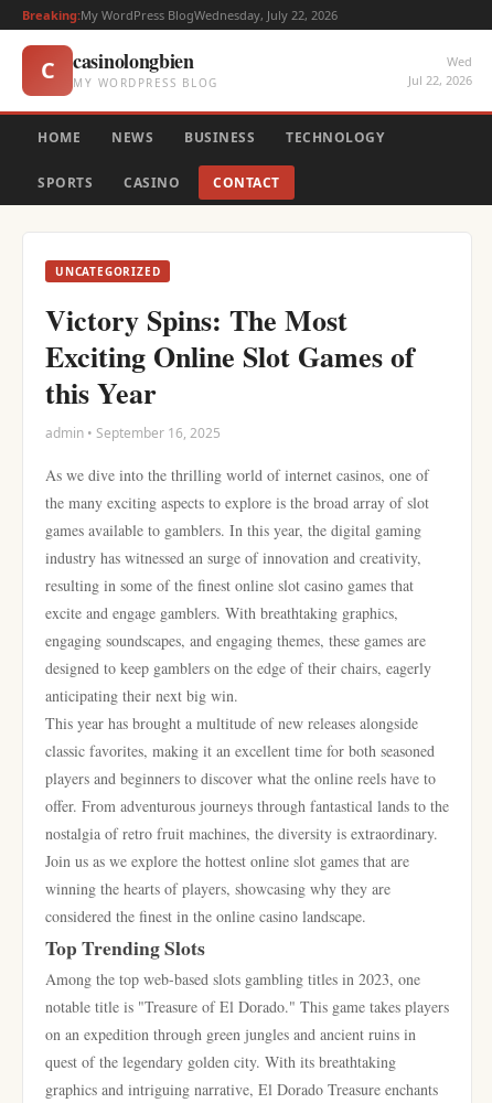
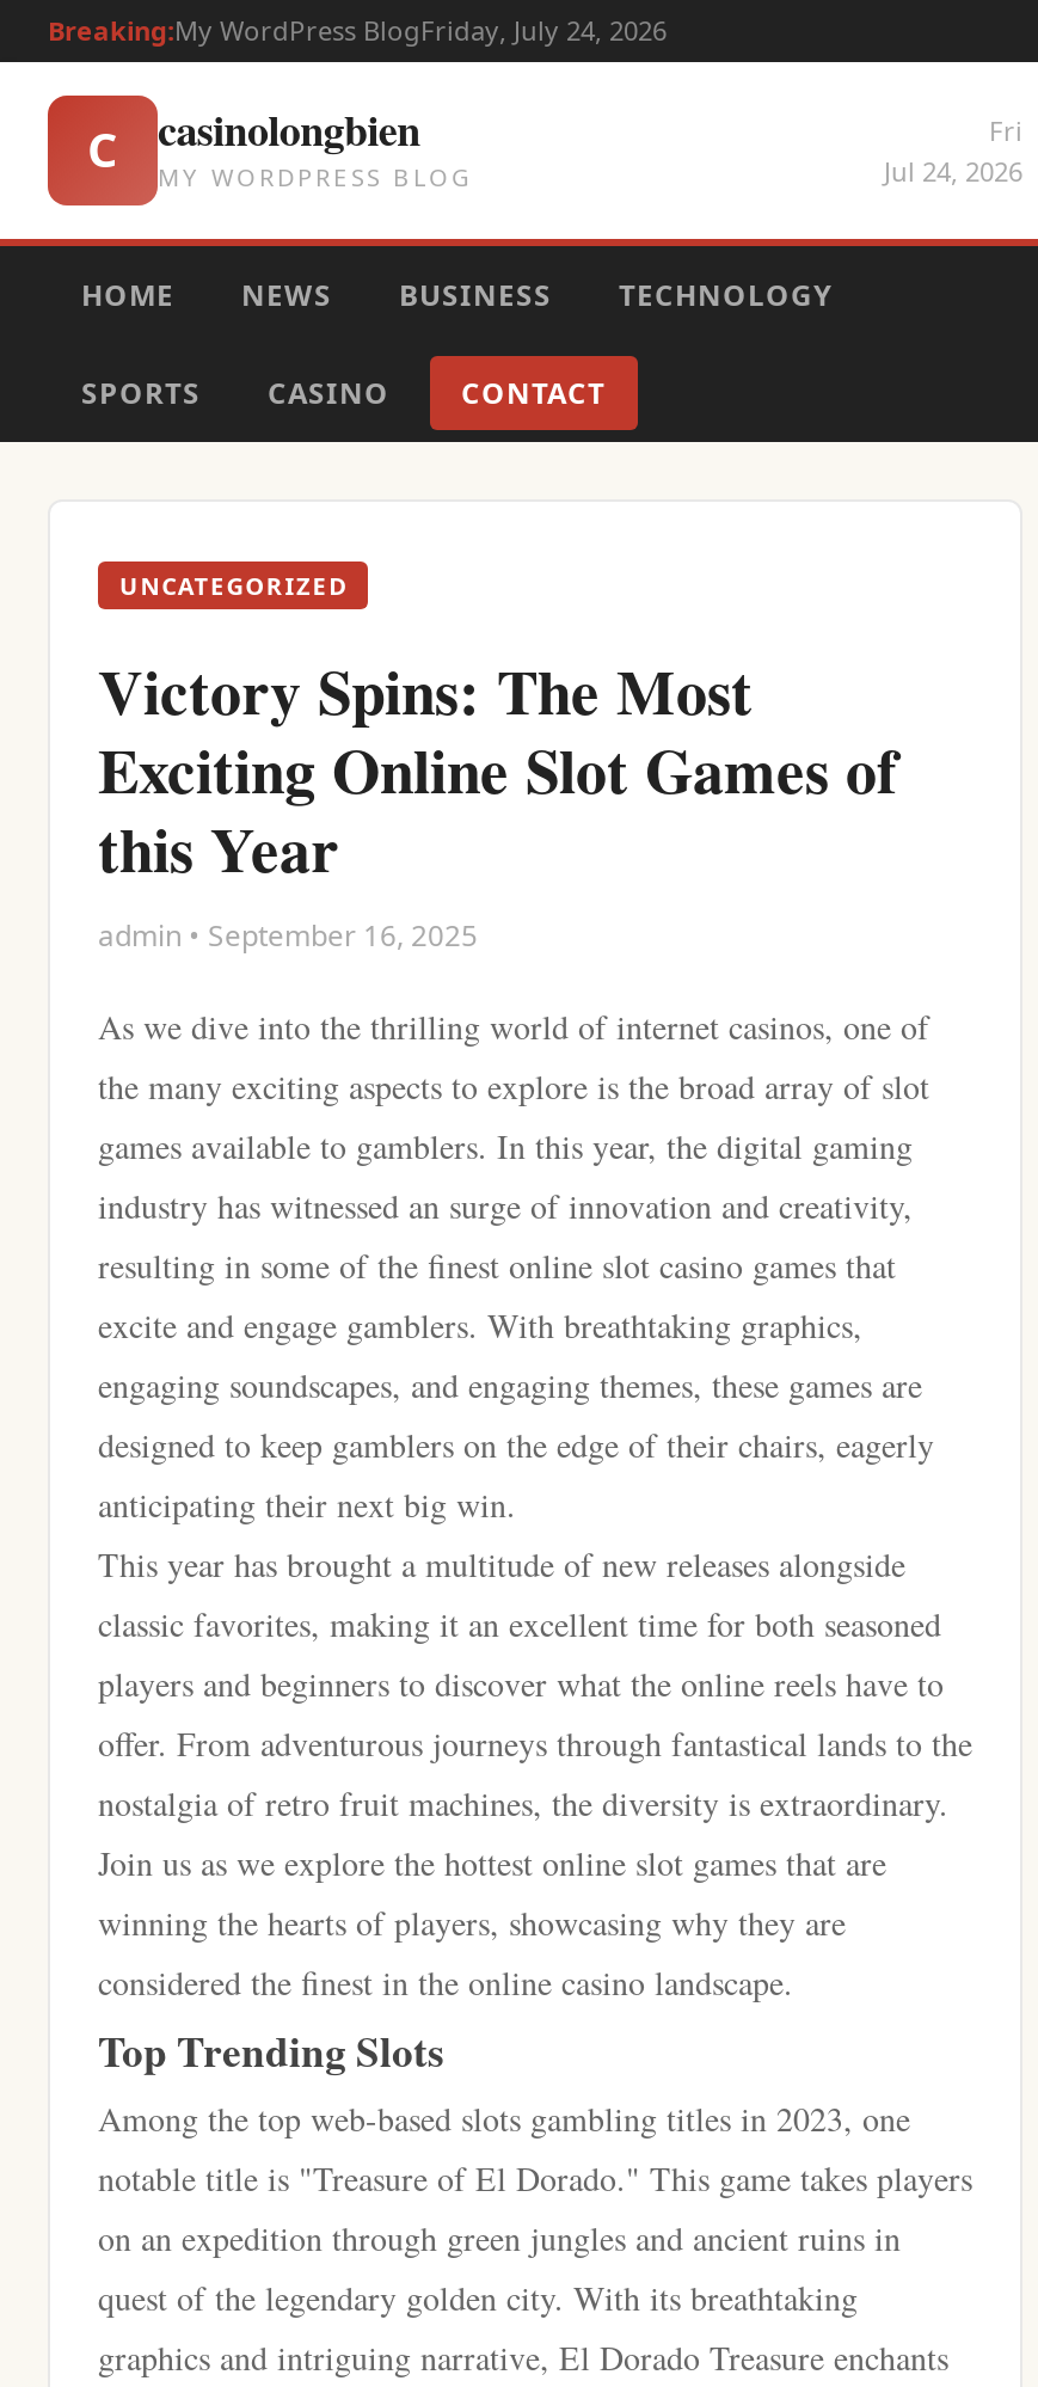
- Breaking:My WordPress BlogWednesday, July 22, 2026
+ Breaking:My WordPress BlogFriday, July 24, 2026

- Wed
- Jul 22, 2026
+ Fri
+ Jul 24, 2026
